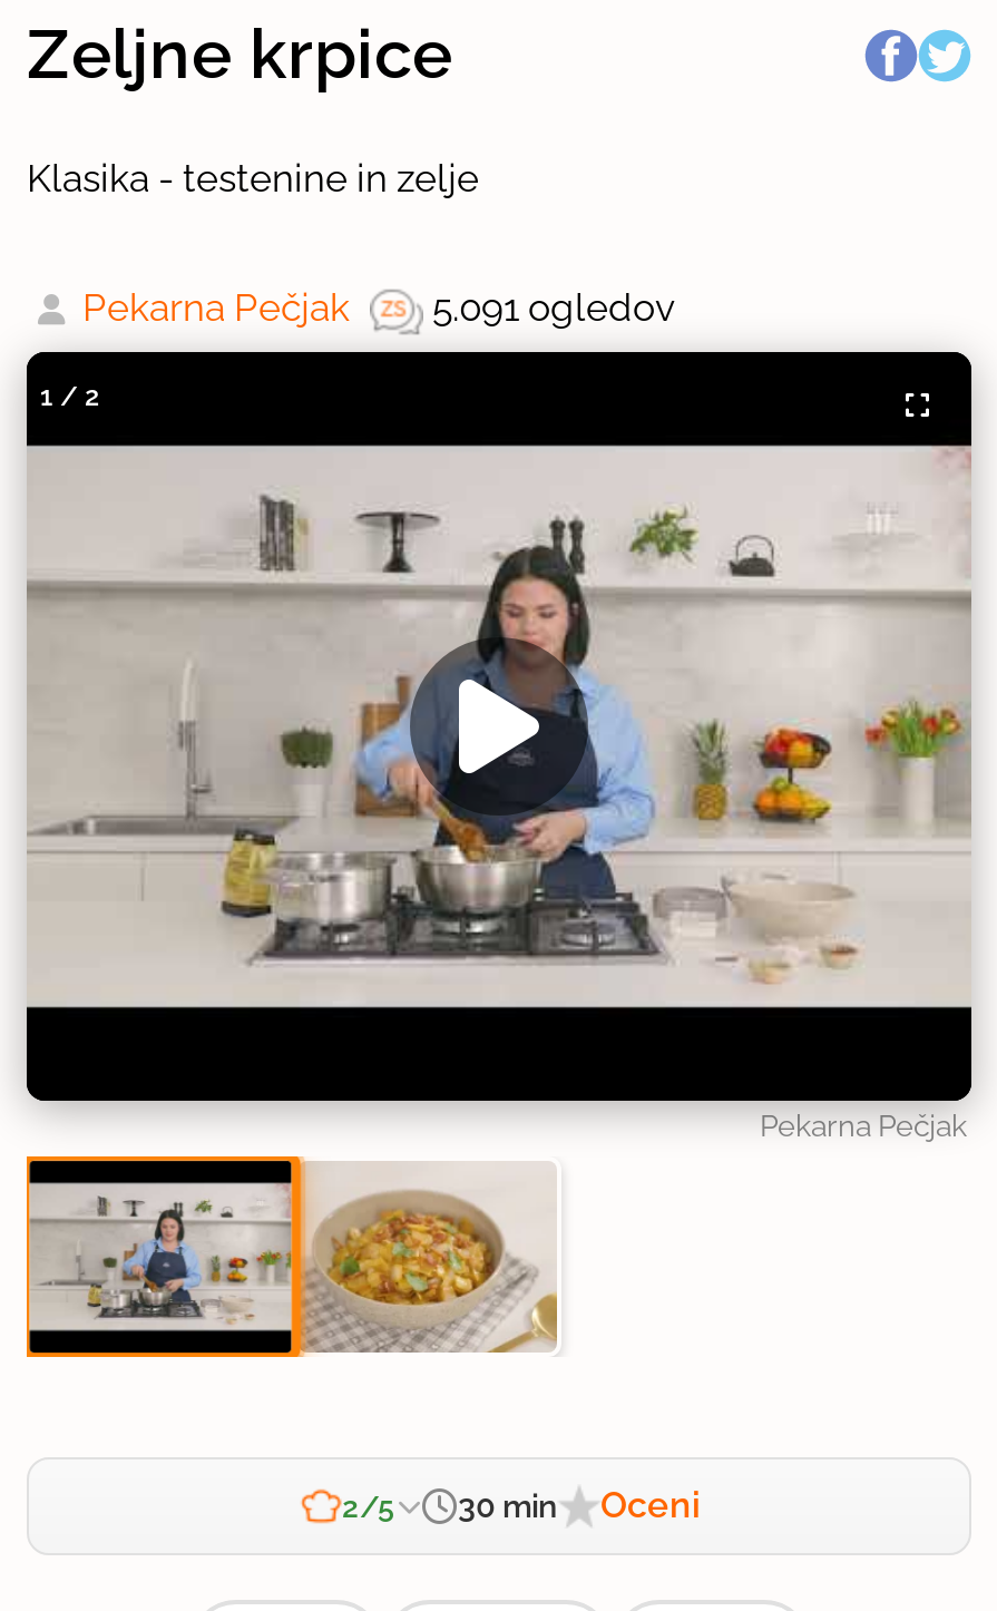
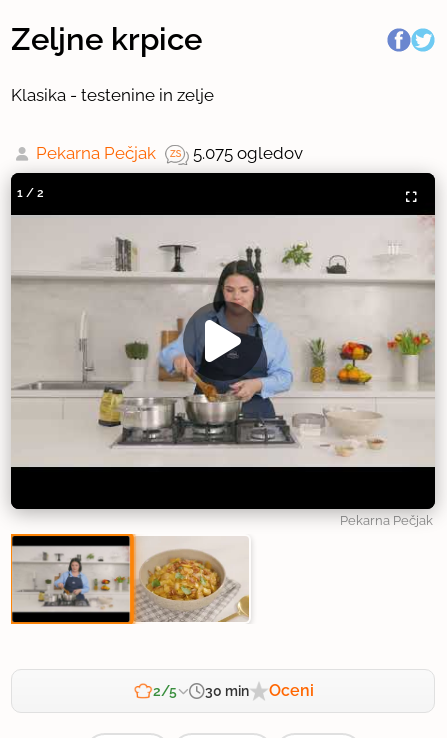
- Pekarna Pečjak 5.091 ogledov
+ Pekarna Pečjak 5.075 ogledov
